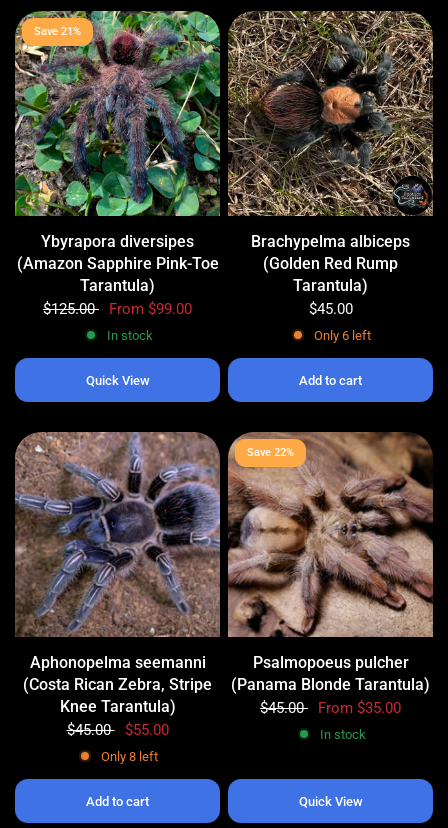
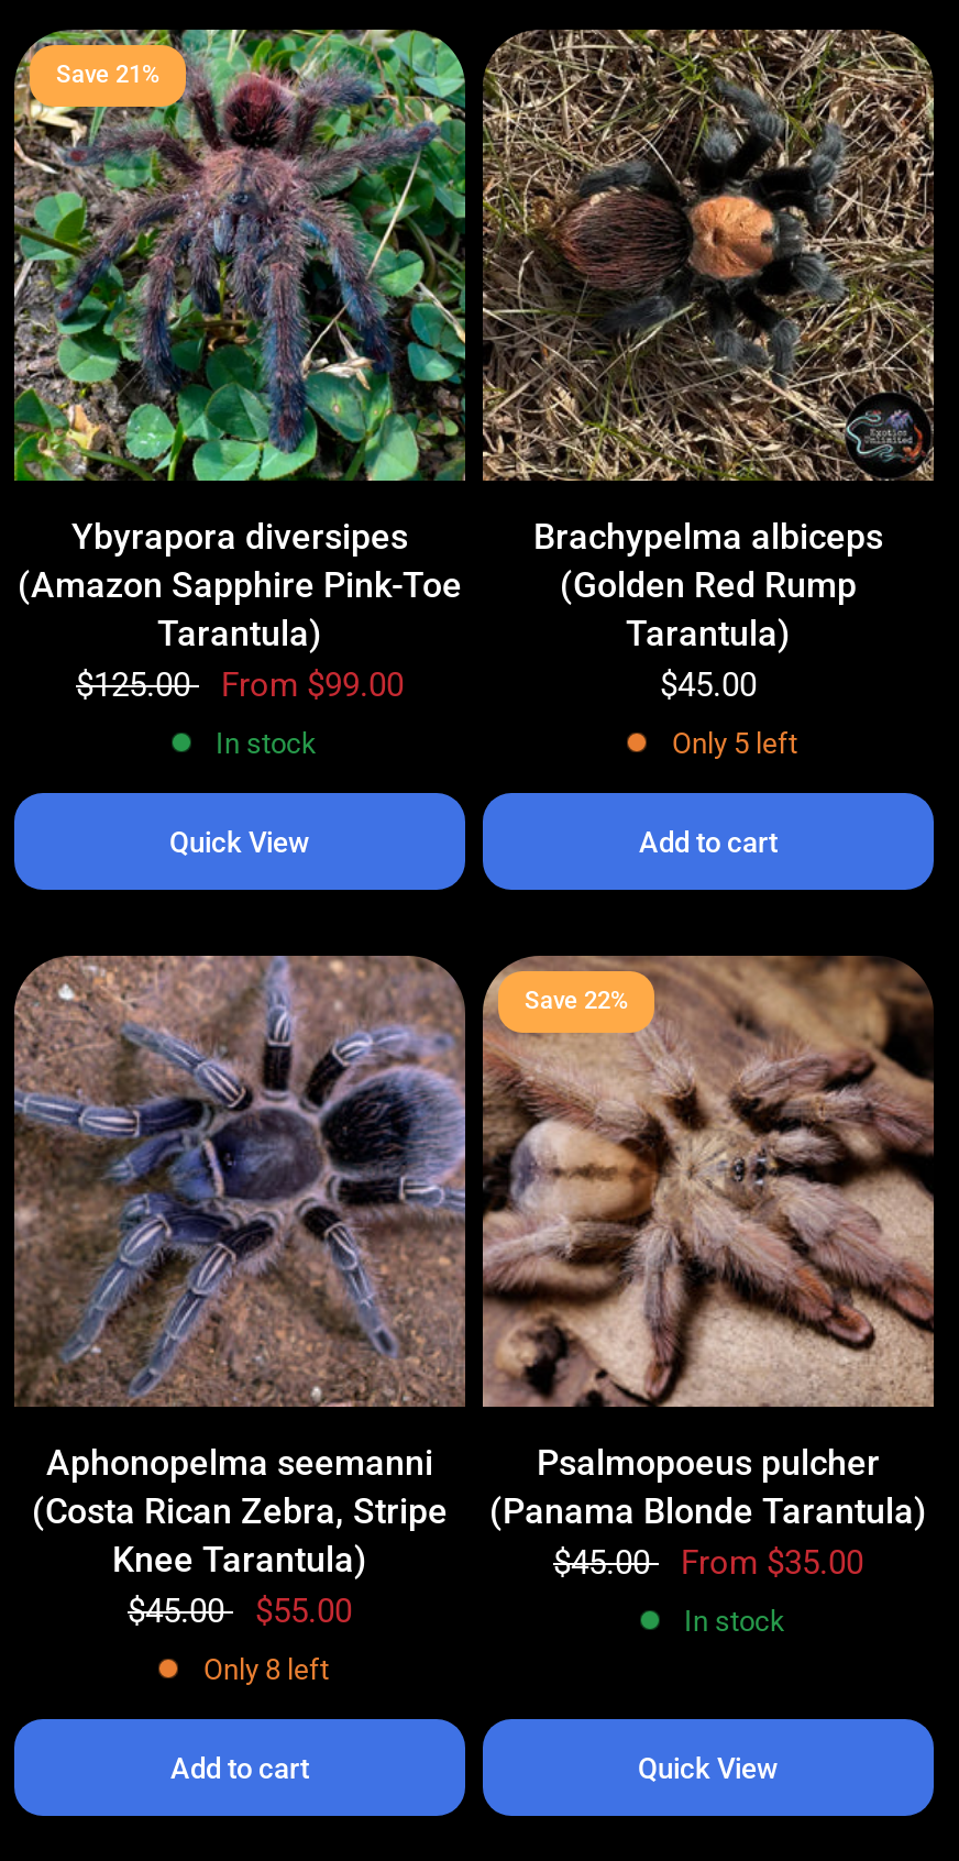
- Only 6 left
+ Only 5 left
